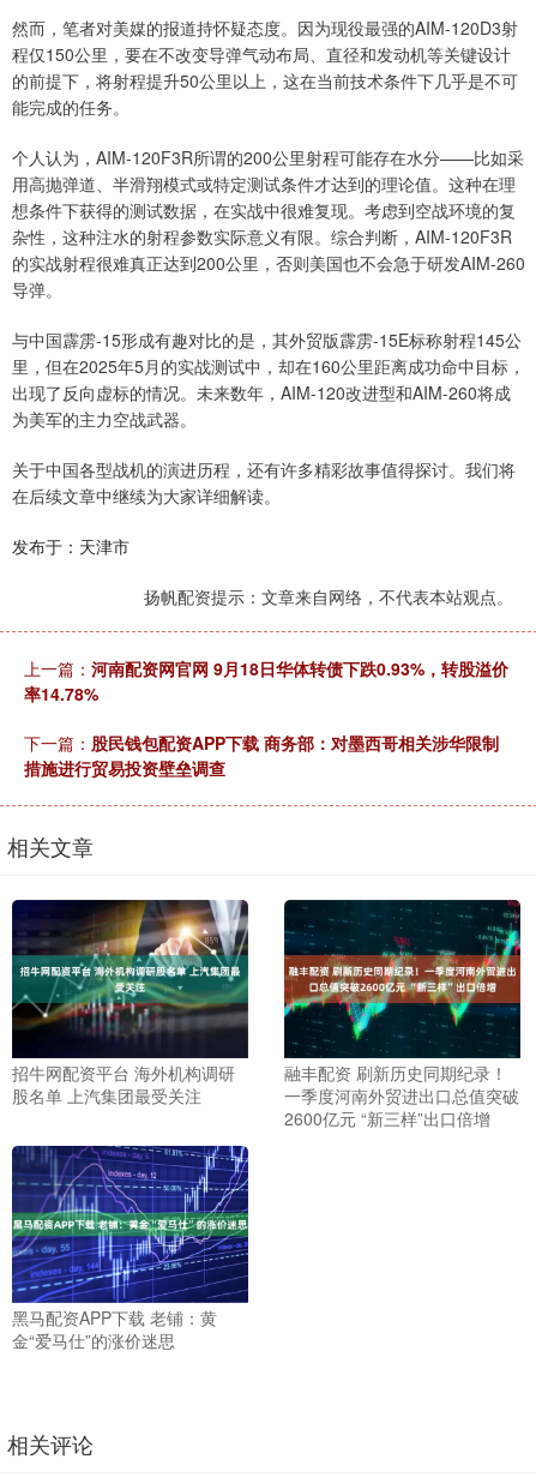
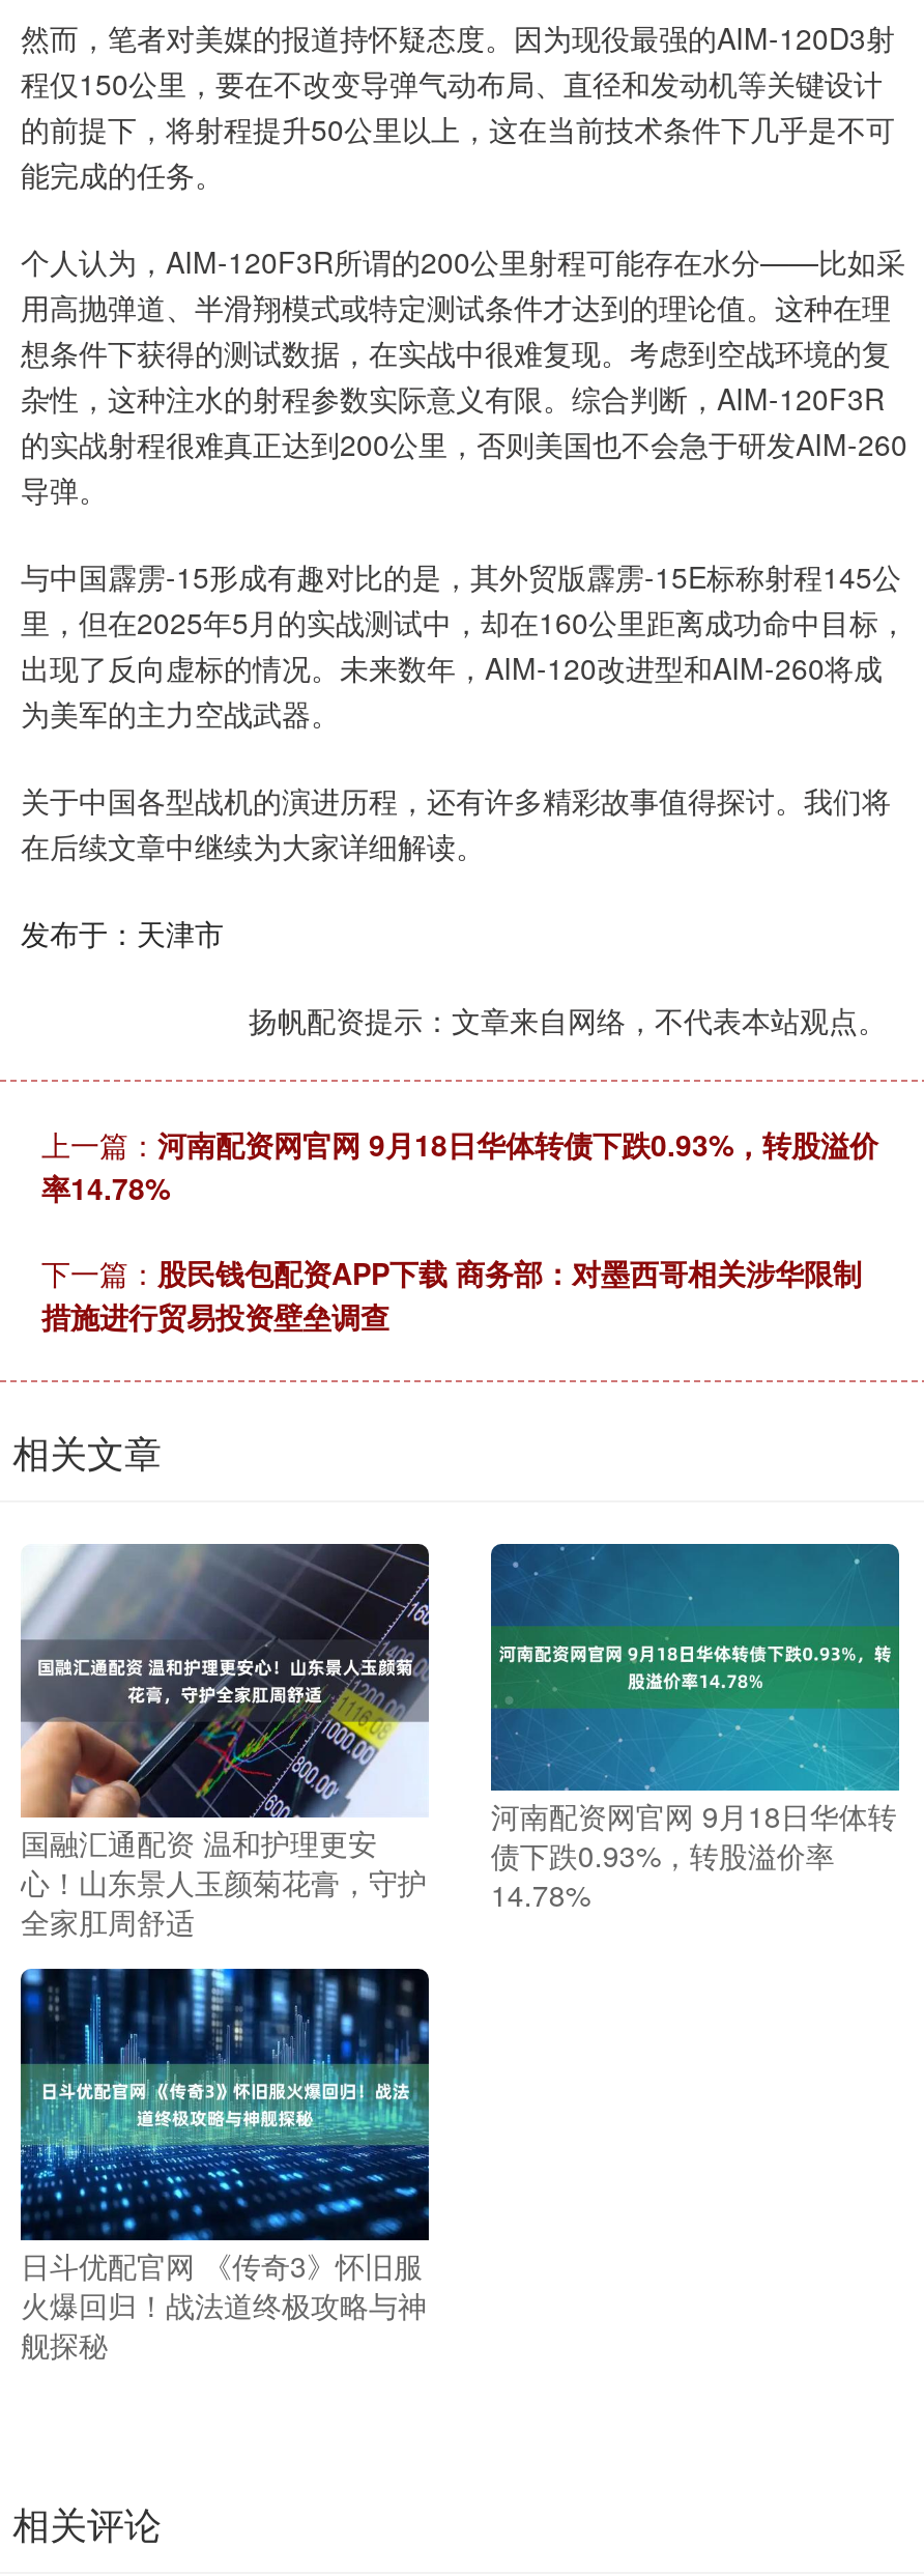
- [image]
- 招牛网配资平台 海外机构调研
- 股名单 上汽集团最受关注
+ [image]
+ 国融汇通配资 温和护理更安
+ 心！山东景人玉颜菊花膏，守护
+ 全家肛周舒适

- [image]
- 融丰配资 刷新历史同期纪录！
- 一季度河南外贸进出口总值突破
- 2600亿元 “新三样”出口倍增
+ [image]
+ 河南配资网官网 9月18日华体转
+ 债下跌0.93%，转股溢价率
+ 14.78%

- [image]
- 黑马配资APP下载 老铺：黄
- 金“爱马仕”的涨价迷思
+ [image]
+ 日斗优配官网 《传奇3》怀旧服
+ 火爆回归！战法道终极攻略与神
+ 舰探秘
